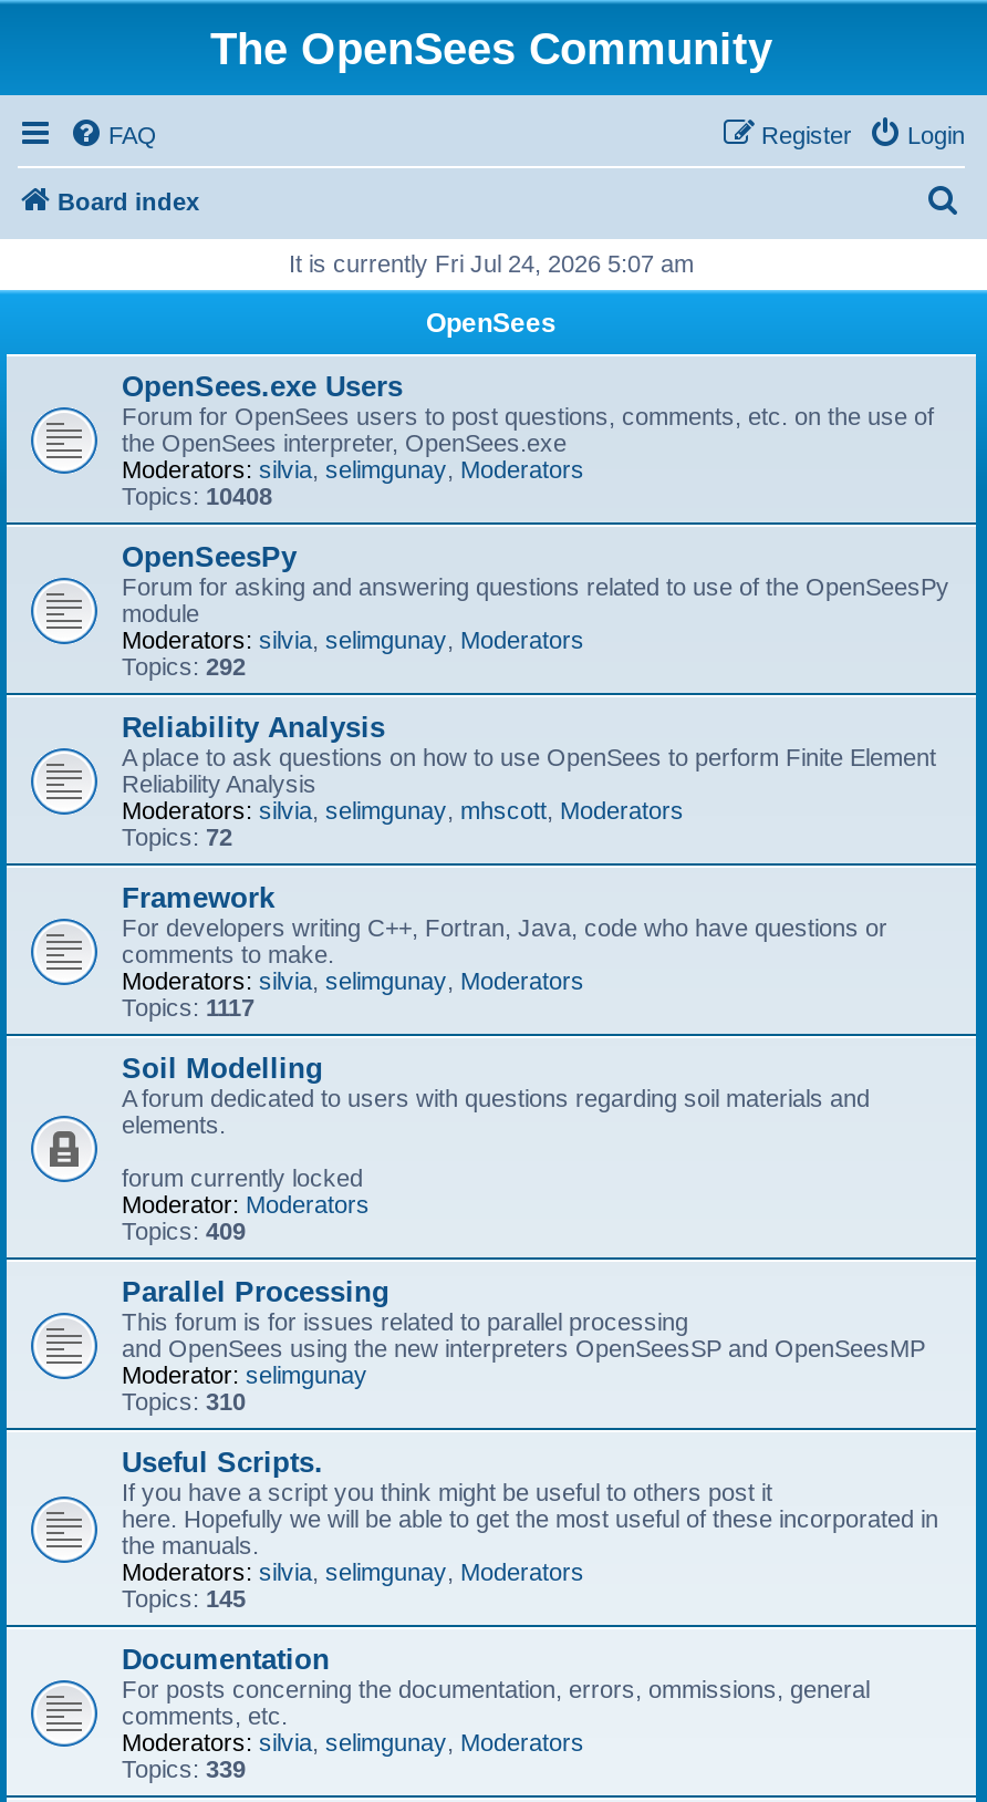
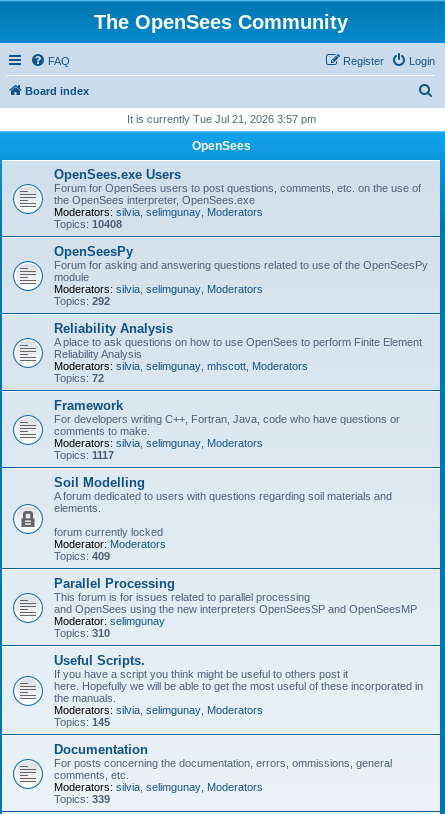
- It is currently Fri Jul 24, 2026 5:07 am
+ It is currently Tue Jul 21, 2026 3:57 pm
